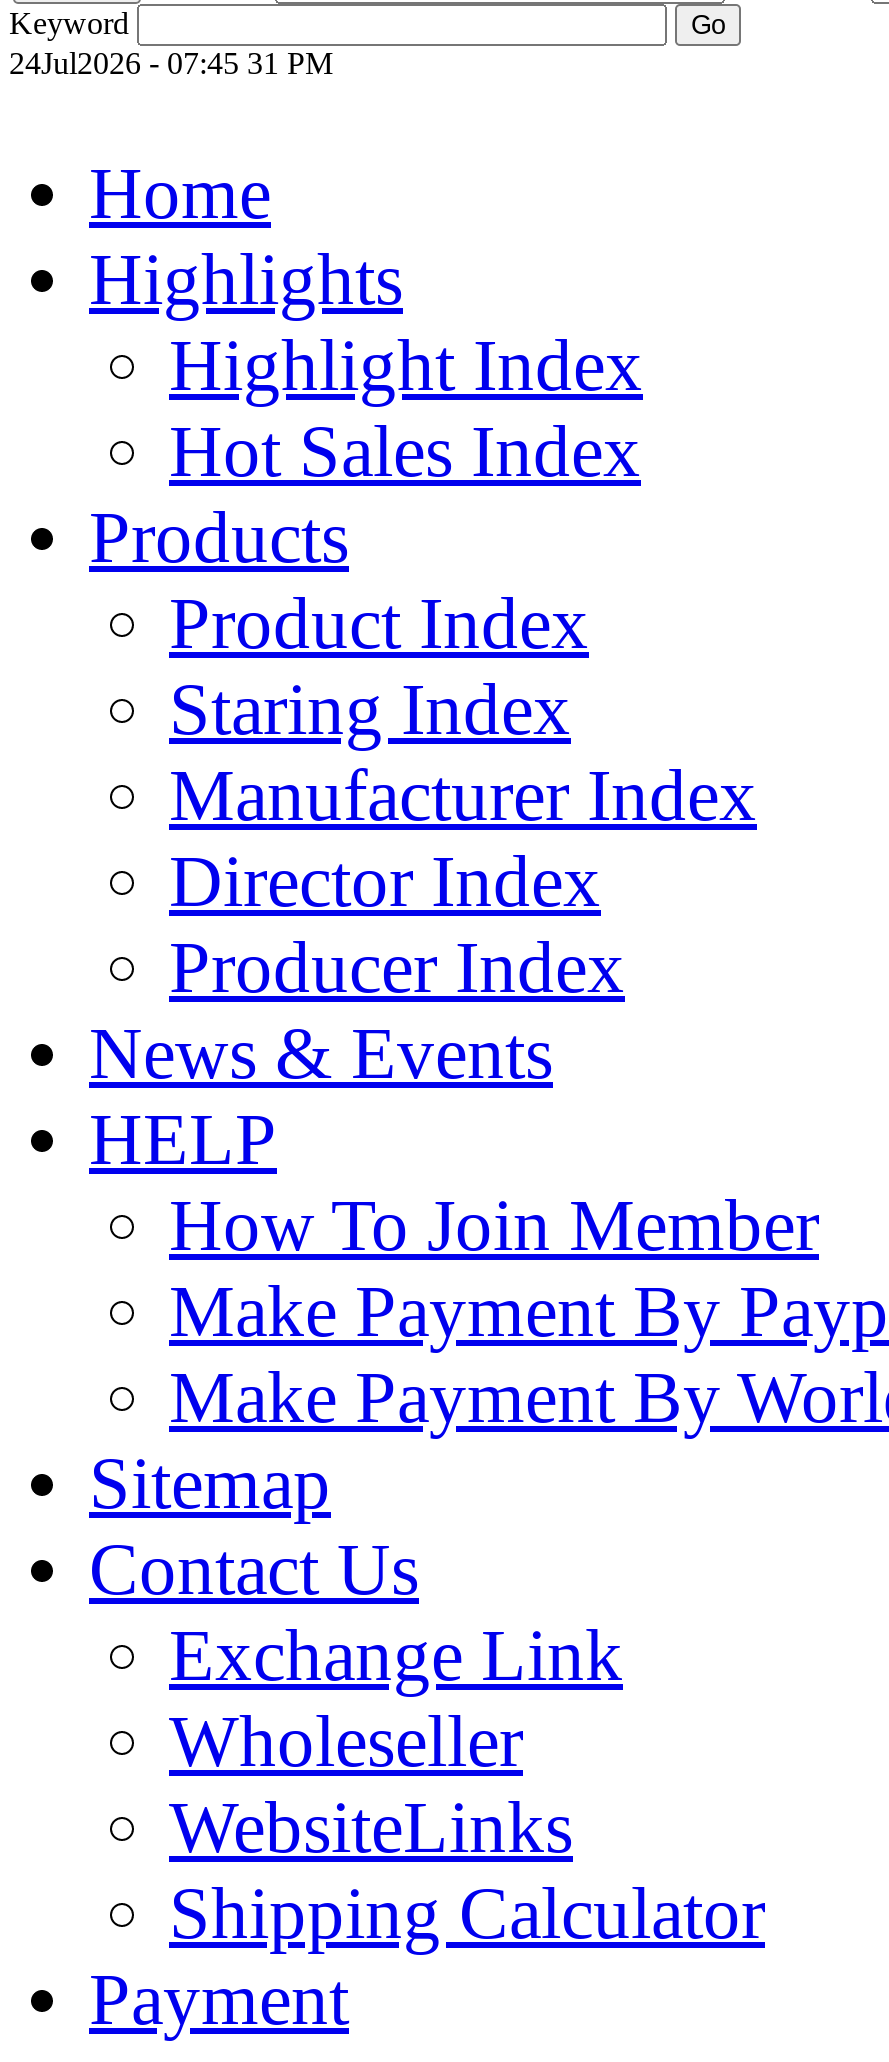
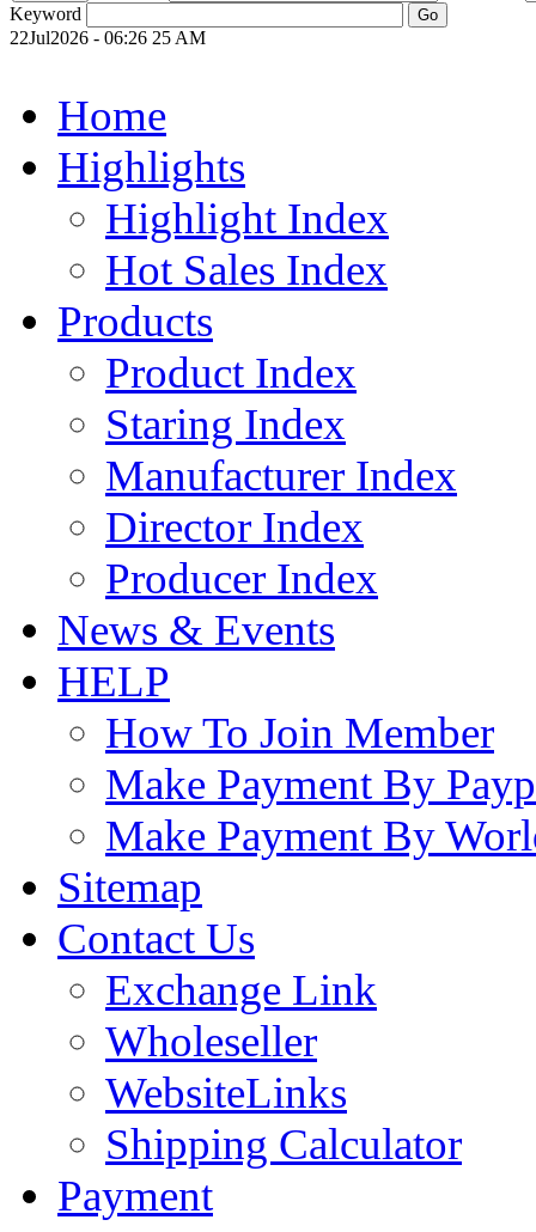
- 24Jul2026 - 07:45 31 PM
+ 22Jul2026 - 06:26 25 AM
